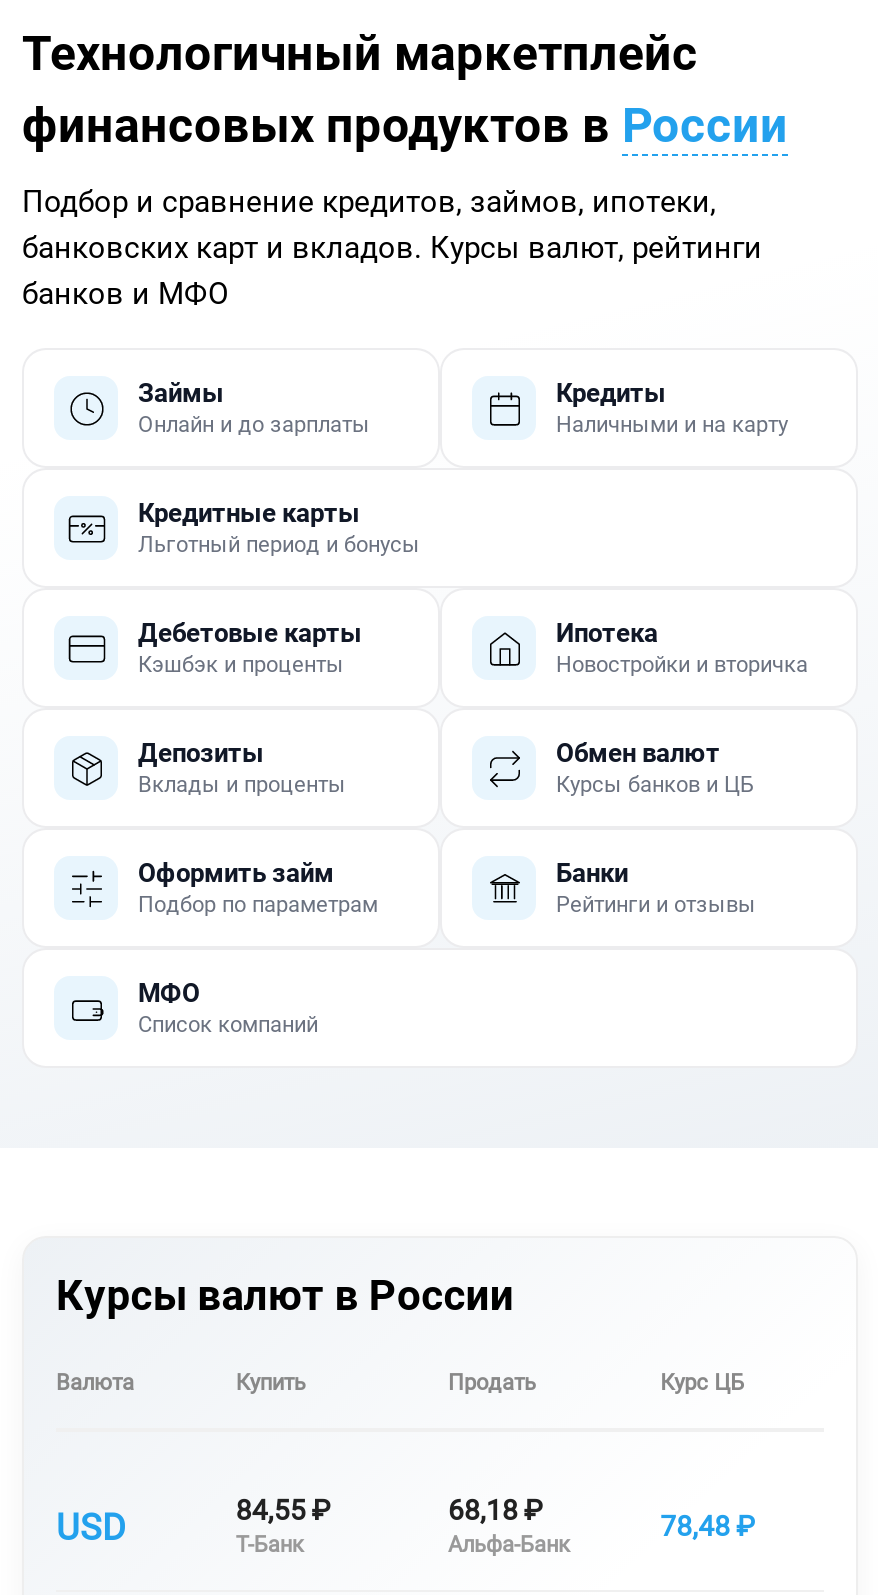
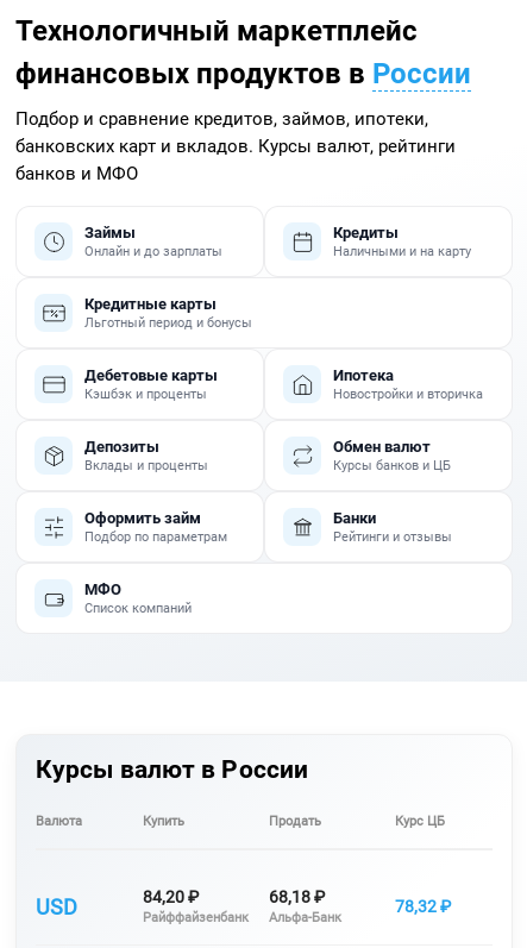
- 84,55 ₽
- Т-Банк
+ 84,20 ₽
+ Райффайзенбанк

- 78,48 ₽
+ 78,32 ₽
